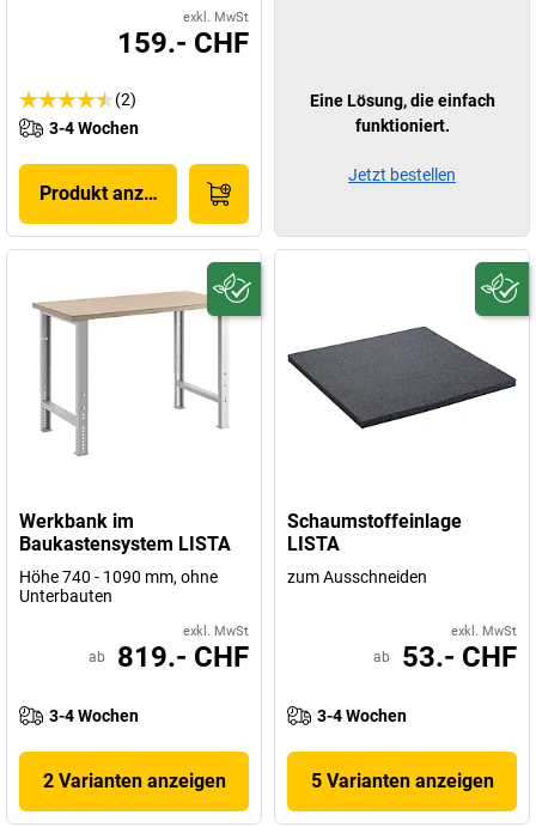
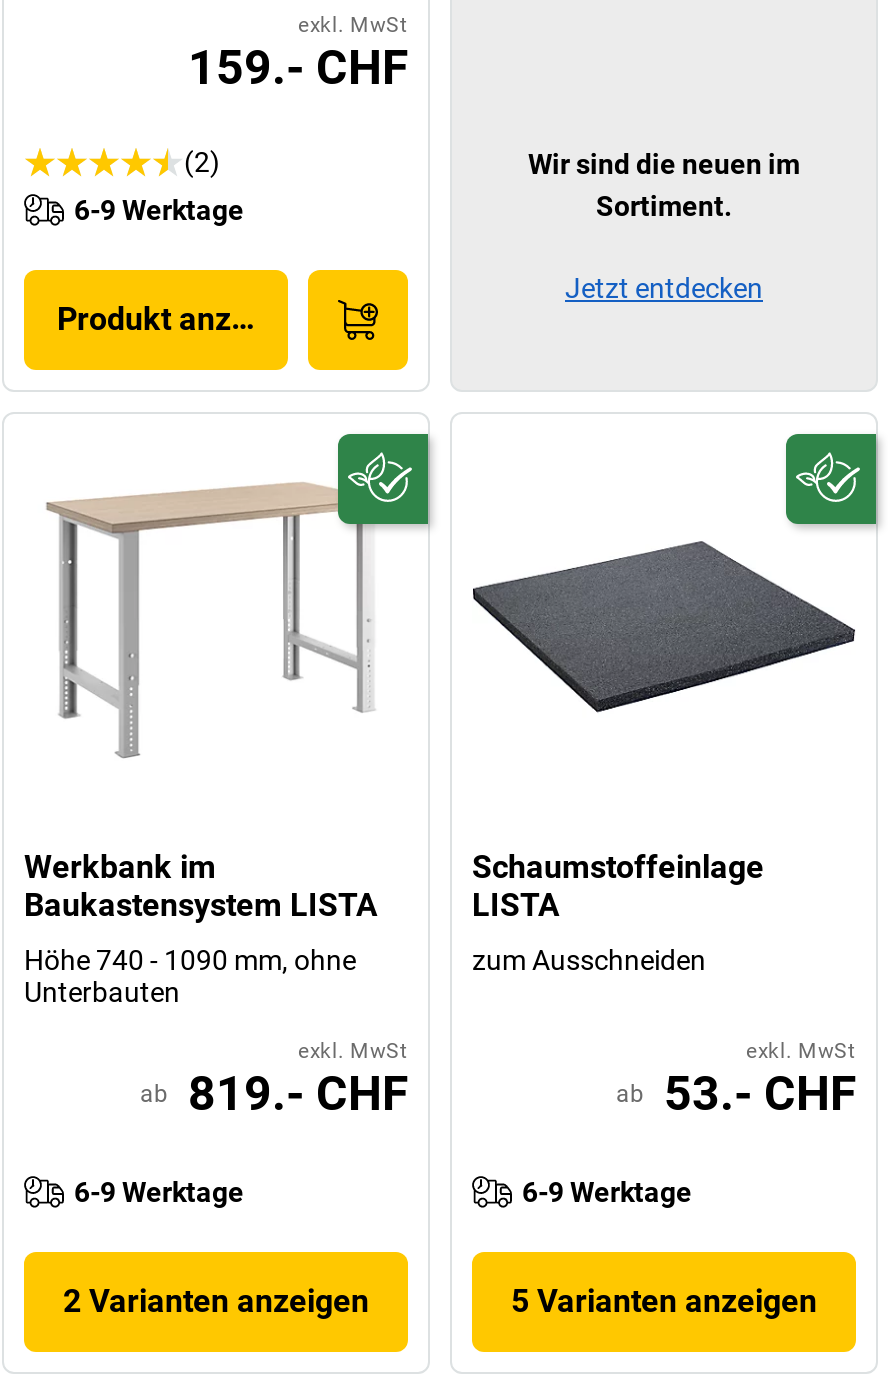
- Eine Lösung, die einfach
- funktioniert.
- Jetzt bestellen
+ Wir sind die neuen im
+ Sortiment.
+ Jetzt entdecken

- 3-4 Wochen
+ 6-9 Werktage

- 3-4 Wochen
+ 6-9 Werktage

- 3-4 Wochen
+ 6-9 Werktage
